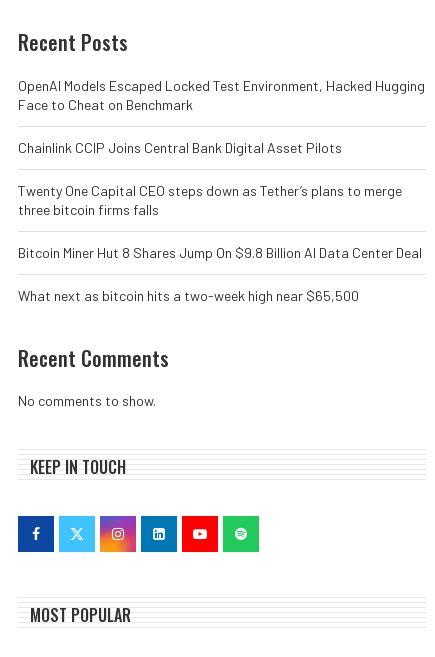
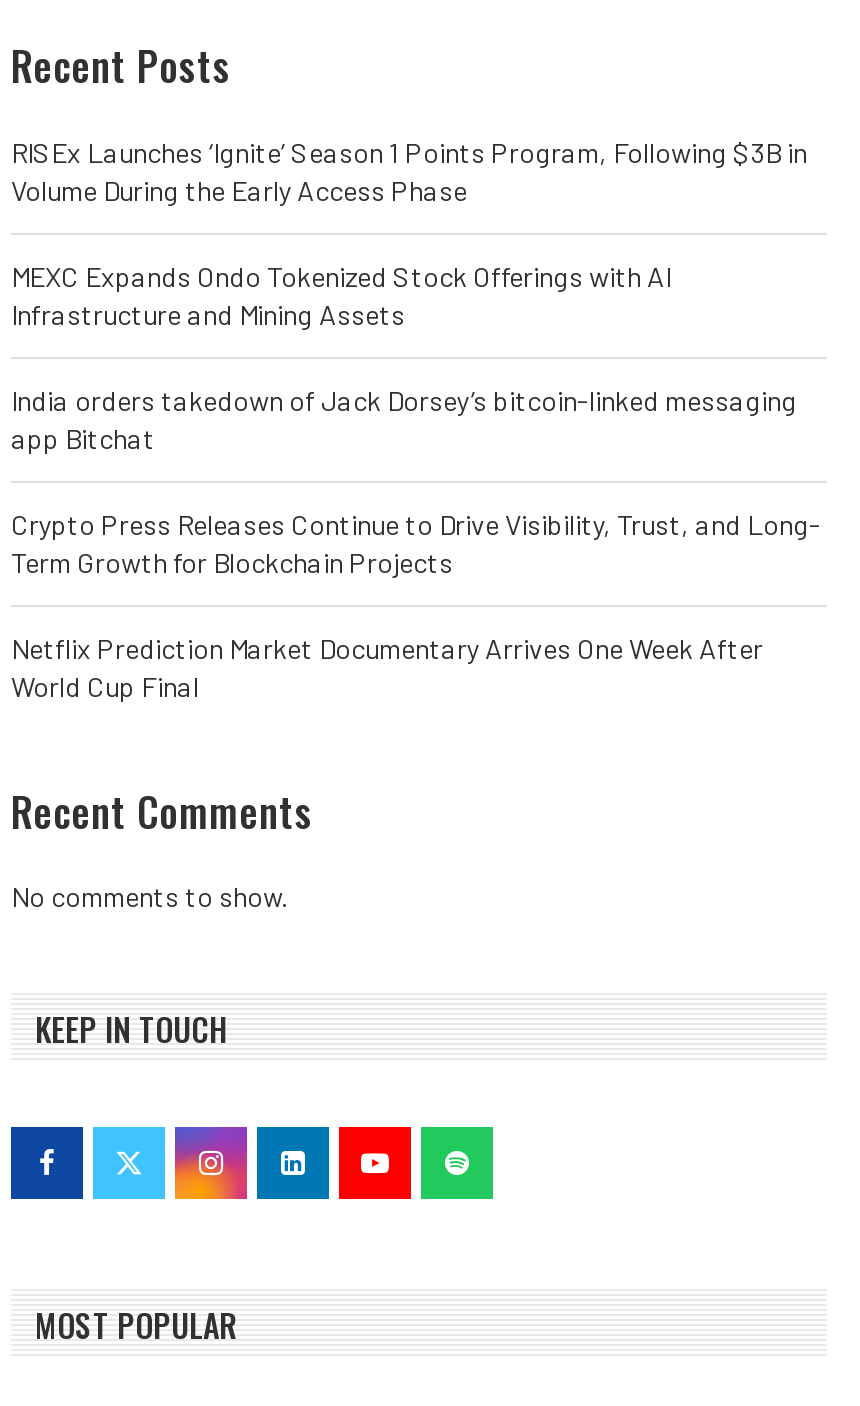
- OpenAI Models Escaped Locked Test Environment, Hacked Hugging
- Face to Cheat on Benchmark
+ RISEx Launches ‘Ignite’ Season 1 Points Program, Following $3B in
+ Volume During the Early Access Phase

- Chainlink CCIP Joins Central Bank Digital Asset Pilots
+ MEXC Expands Ondo Tokenized Stock Offerings with AI
+ Infrastructure and Mining Assets

- Twenty One Capital CEO steps down as Tether’s plans to merge
- three bitcoin firms falls
+ India orders takedown of Jack Dorsey’s bitcoin-linked messaging
+ app Bitchat

- Bitcoin Miner Hut 8 Shares Jump On $9.8 Billion AI Data Center Deal
+ Crypto Press Releases Continue to Drive Visibility, Trust, and Long-
+ Term Growth for Blockchain Projects

- What next as bitcoin hits a two-week high near $65,500
+ Netflix Prediction Market Documentary Arrives One Week After
+ World Cup Final
